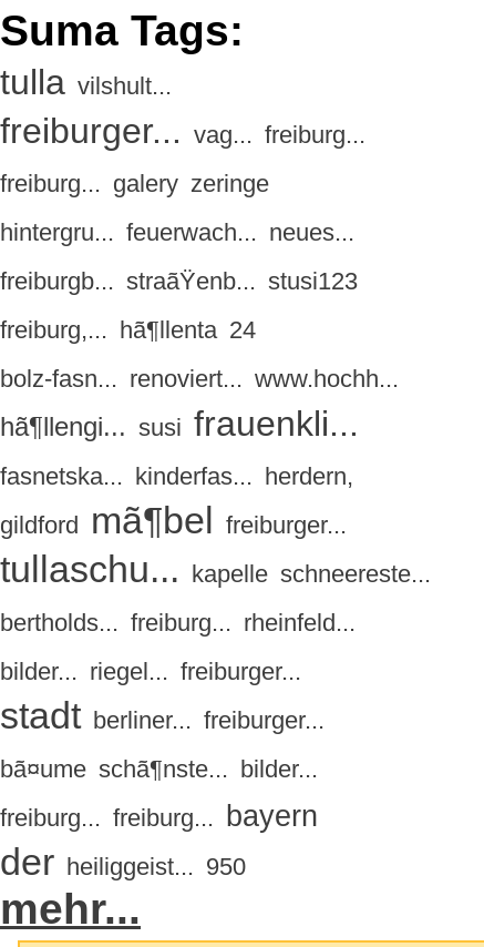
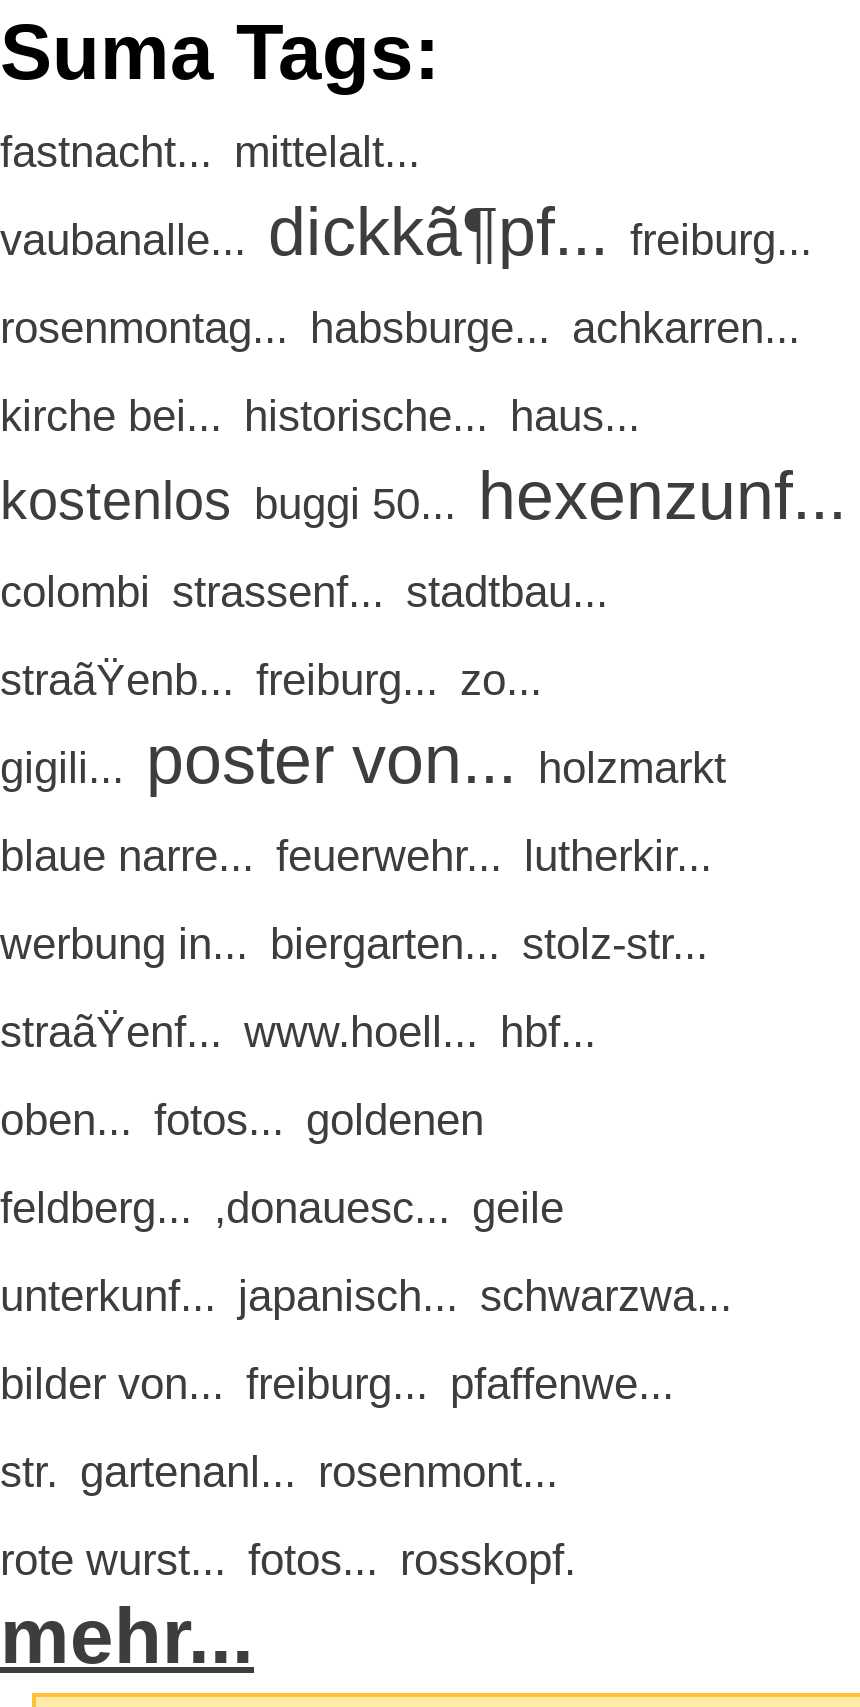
- tulla vilshult...
- freiburger... vag... freiburg...
- freiburg... galery zeringe
- hintergru... feuerwach... neues...
- freiburgb... straãŸenb... stusi123
- freiburg,... hã¶llenta 24
- bolz-fasn... renoviert... www.hochh...
- hã¶llengi... susi frauenkli...
- fasnetska... kinderfas... herdern,
- gildford mã¶bel freiburger...
- tullaschu... kapelle schneereste...
- bertholds... freiburg... rheinfeld...
- bilder... riegel... freiburger...
- stadt berliner... freiburger...
- bã¤ume schã¶nste... bilder...
- freiburg... freiburg... bayern
- der heiliggeist... 950
+ fastnacht... mittelalt...
+ vaubanalle... dickkã¶pf... freiburg...
+ rosenmontag... habsburge... achkarren...
+ kirche bei... historische... haus...
+ kostenlos buggi 50... hexenzunf...
+ colombi strassenf... stadtbau...
+ straãŸenb... freiburg... zo...
+ gigili... poster von... holzmarkt
+ blaue narre... feuerwehr... lutherkir...
+ werbung in... biergarten... stolz-str...
+ straãŸenf... www.hoell... hbf...
+ oben... fotos... goldenen
+ feldberg... ,donauesc... geile
+ unterkunf... japanisch... schwarzwa...
+ bilder von... freiburg... pfaffenwe...
+ str. gartenanl... rosenmont...
+ rote wurst... fotos... rosskopf.
